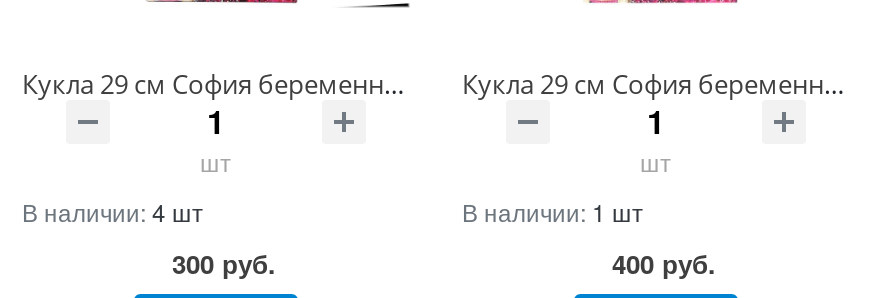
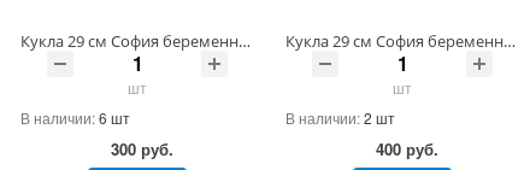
- В наличии: 4 шт
+ В наличии: 6 шт

- В наличии: 1 шт
+ В наличии: 2 шт
